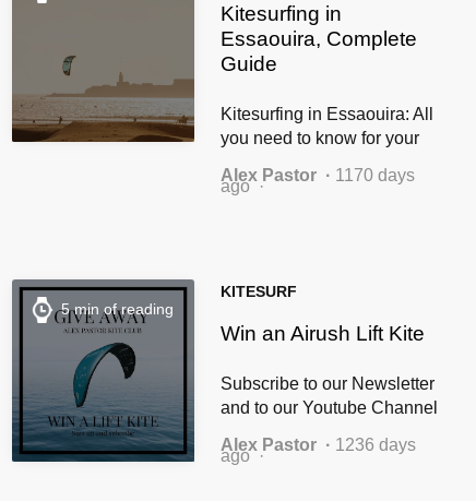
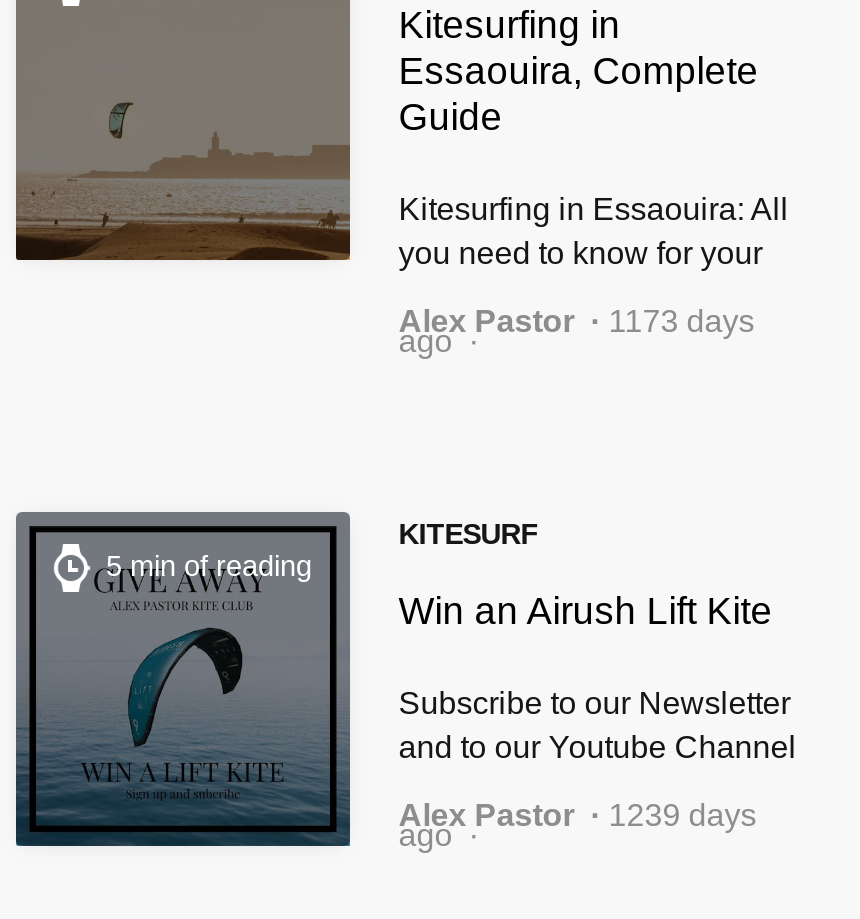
- Alex Pastor 1170 days
+ Alex Pastor 1173 days

- Alex Pastor 1236 days
+ Alex Pastor 1239 days
